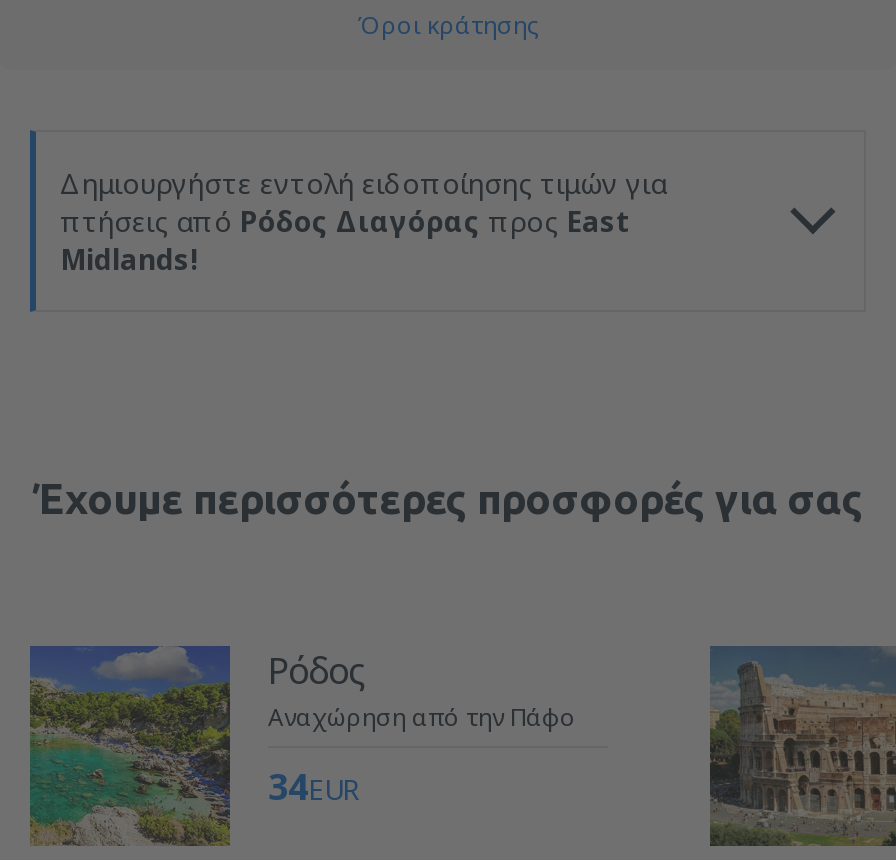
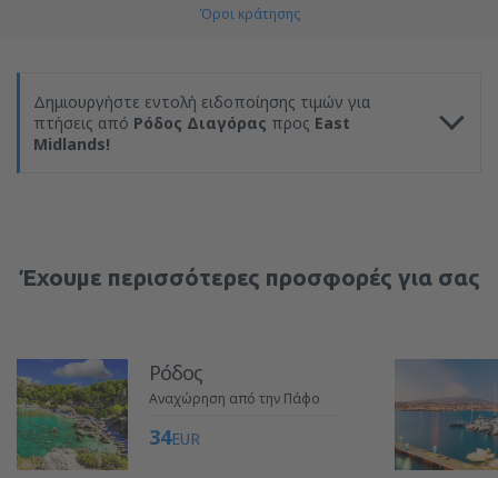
- [image]
+ [image]
